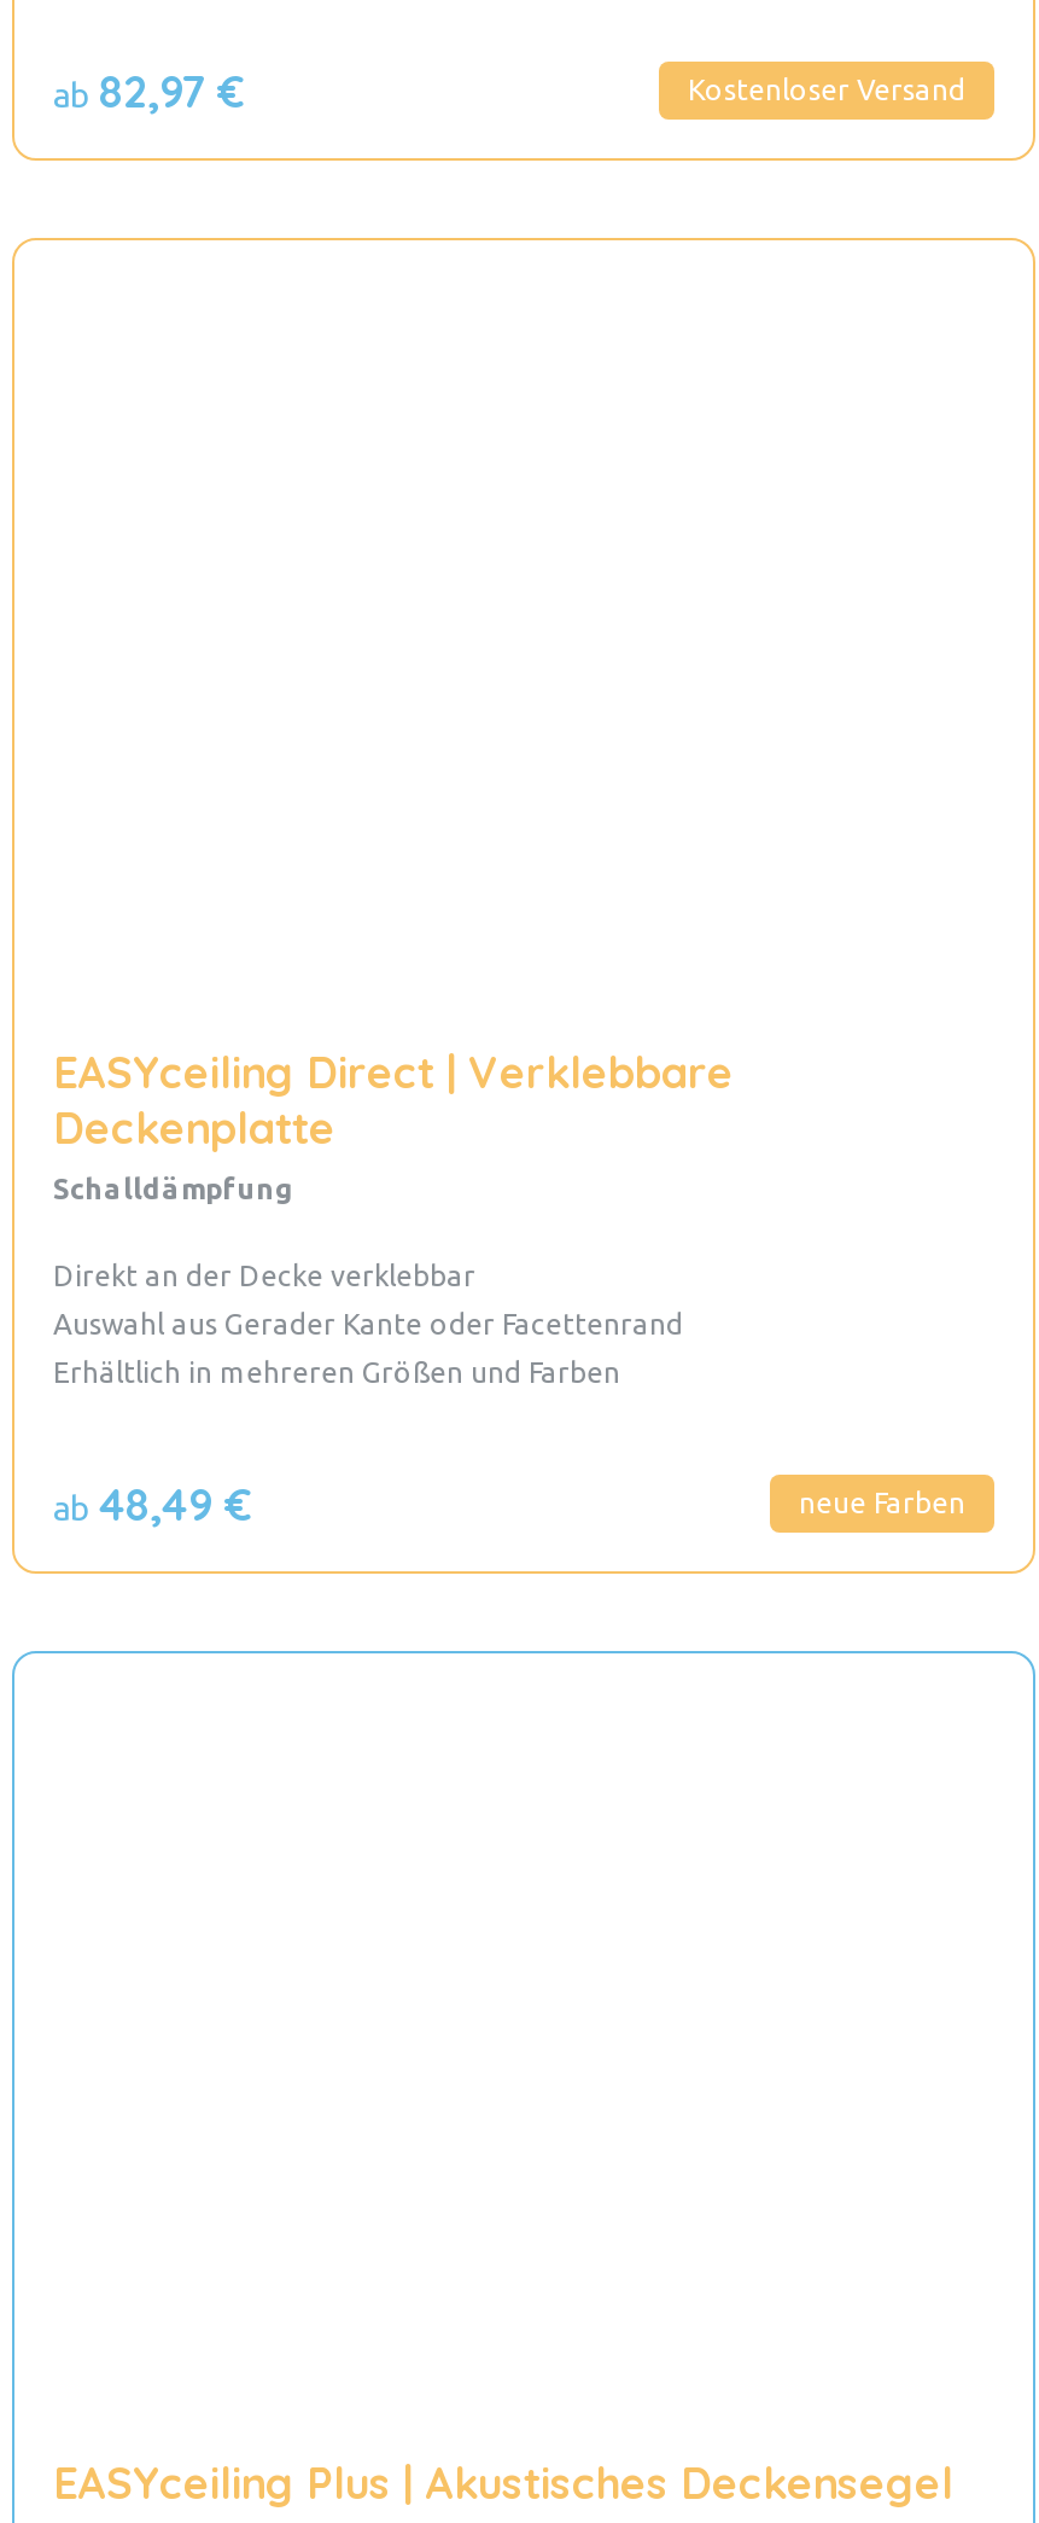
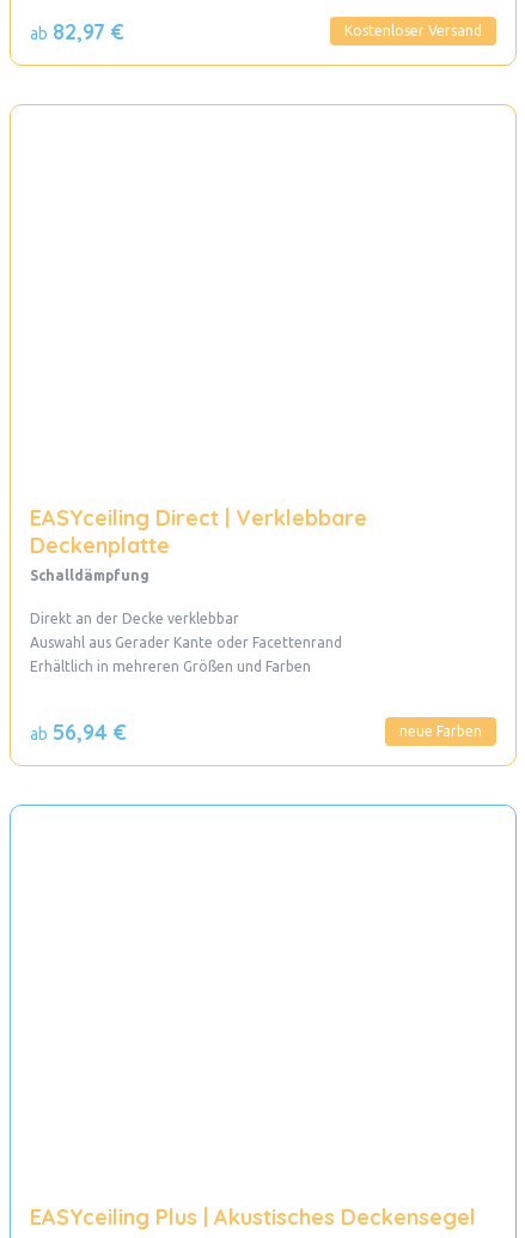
- ab 48,49 €
+ ab 56,94 €
